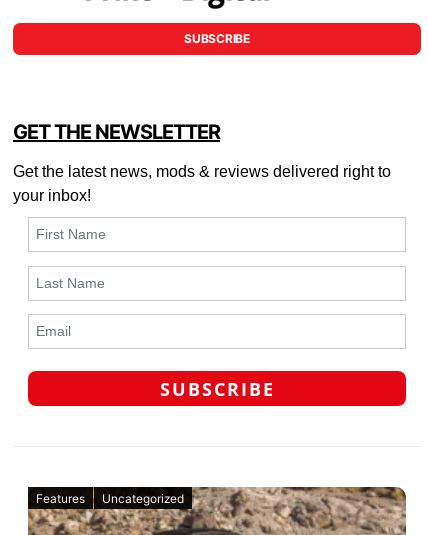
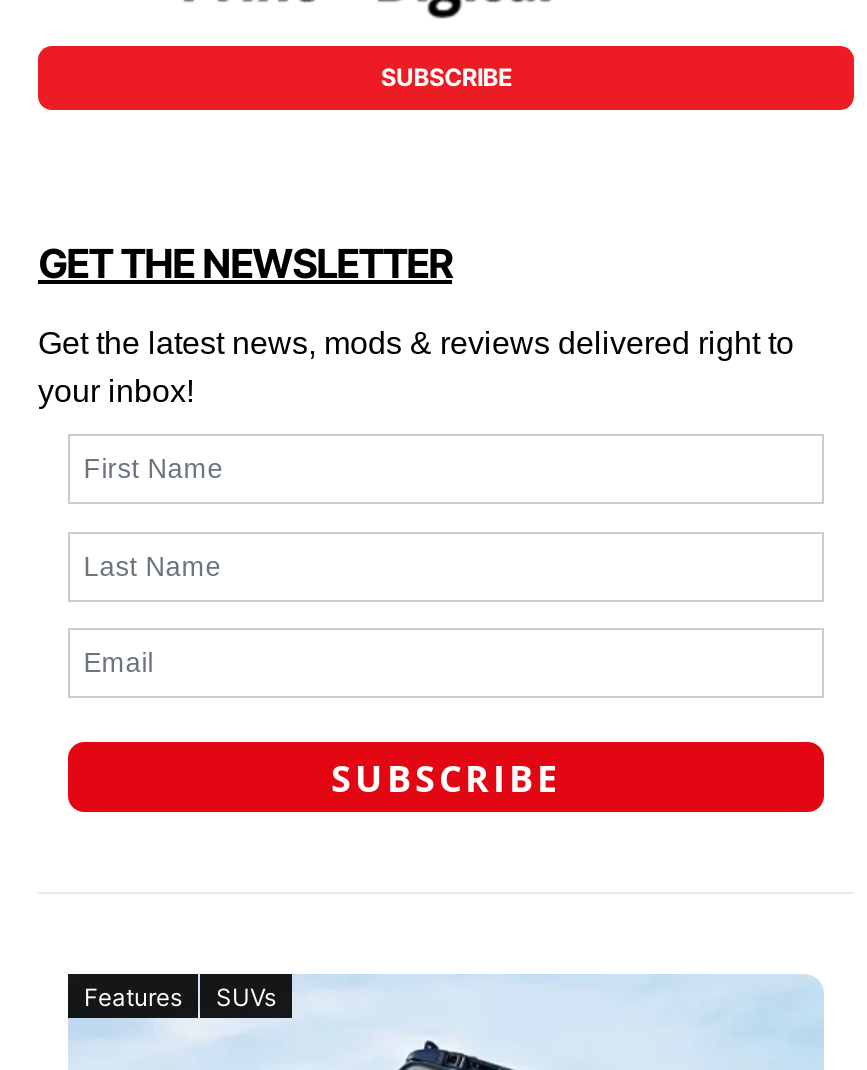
- Uncategorized
+ SUVs
